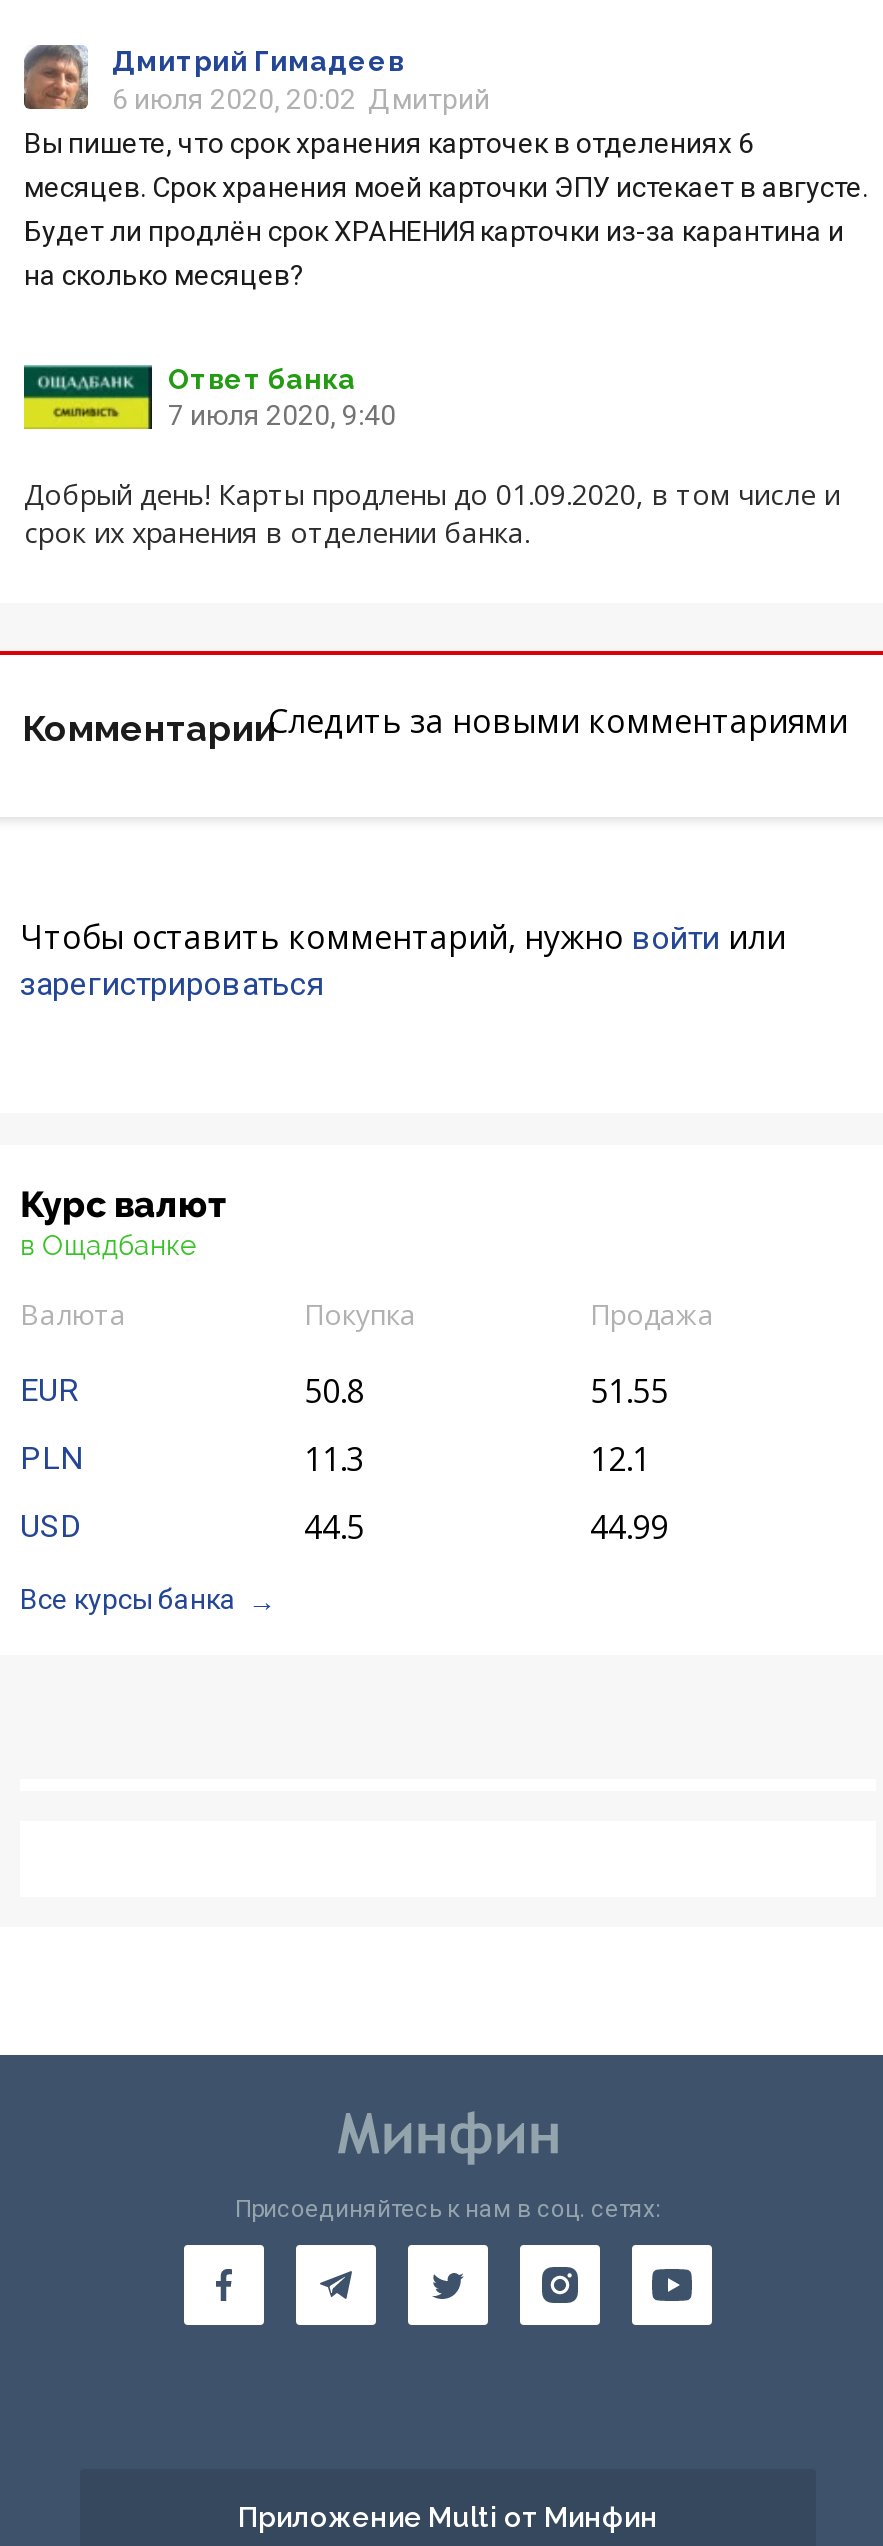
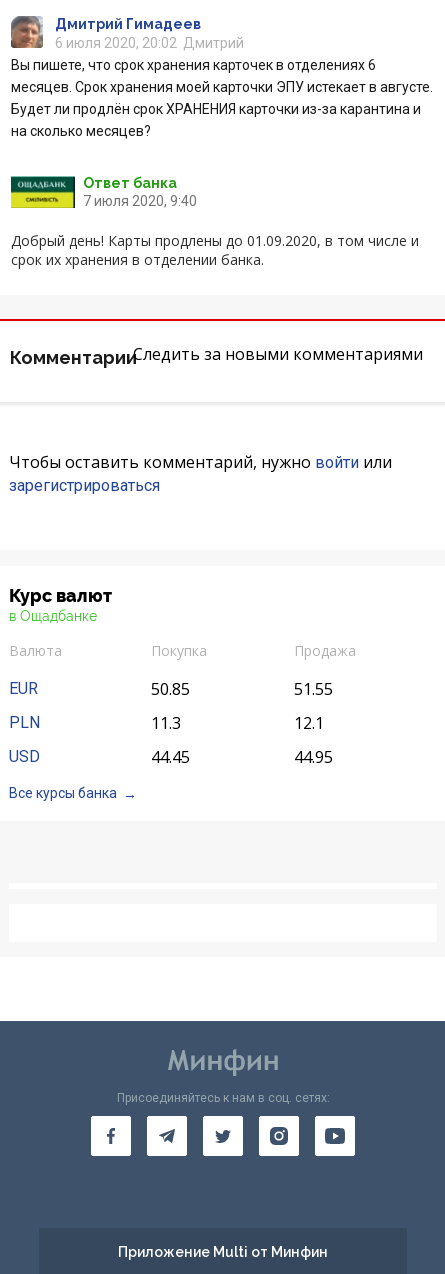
- 50.8
+ 50.85

- 44.5
+ 44.45

- 44.99
+ 44.95
